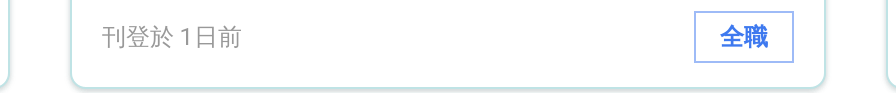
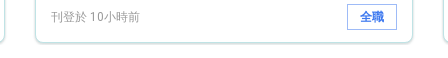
- 刊登於 1日前
+ 刊登於 10小時前
